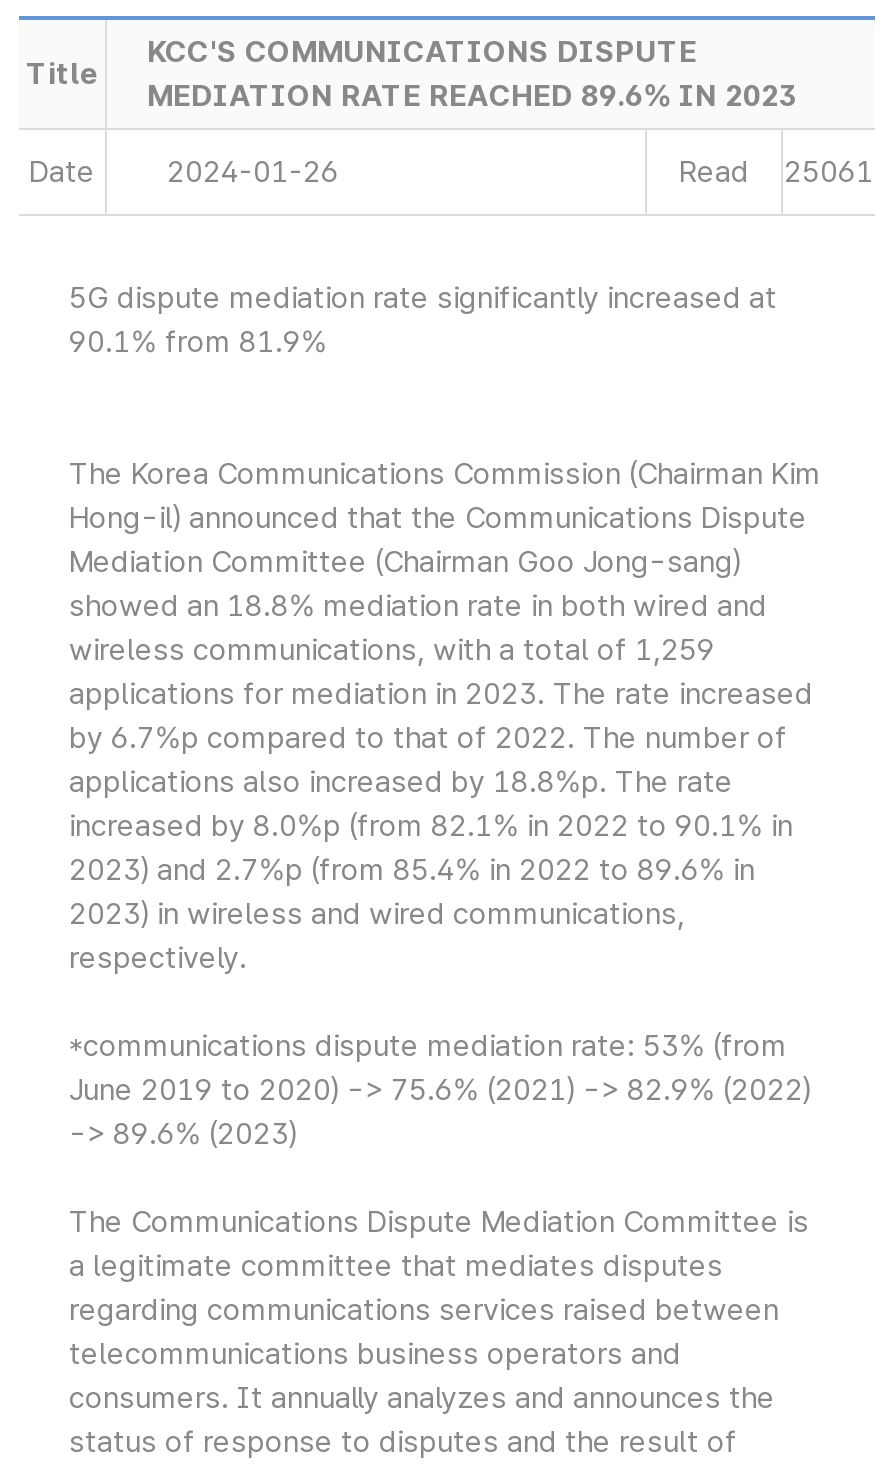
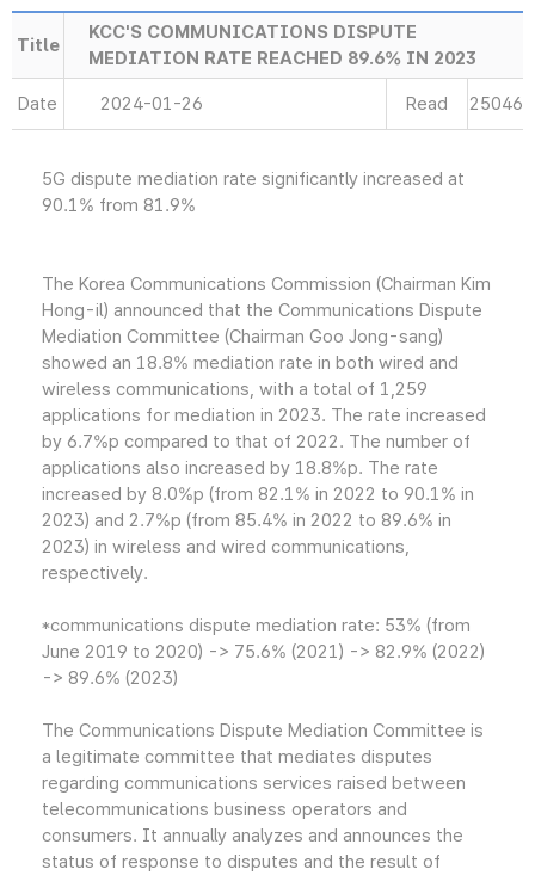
- Read 25061
+ Read 25046
